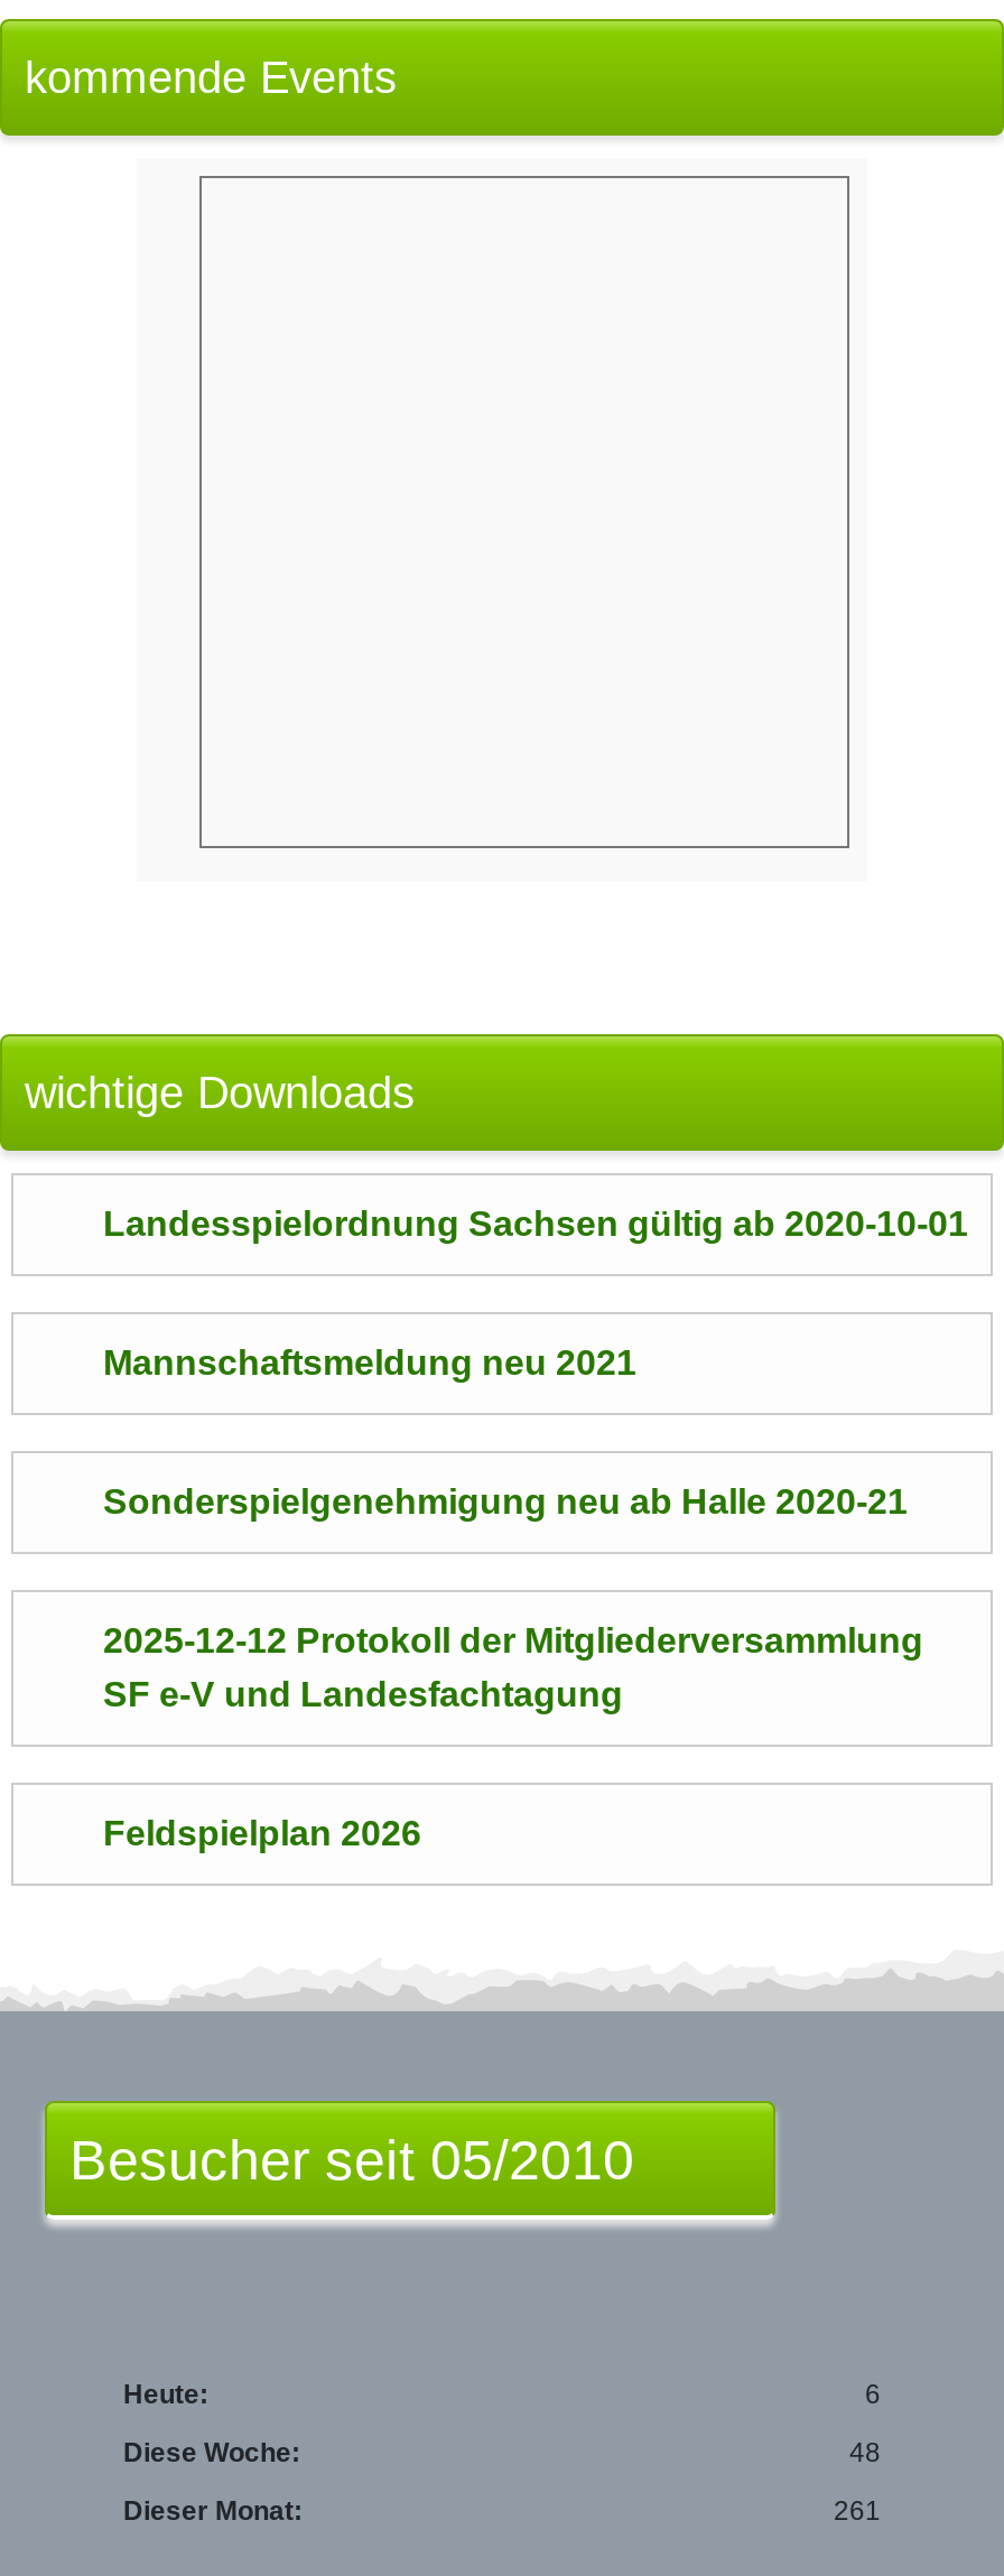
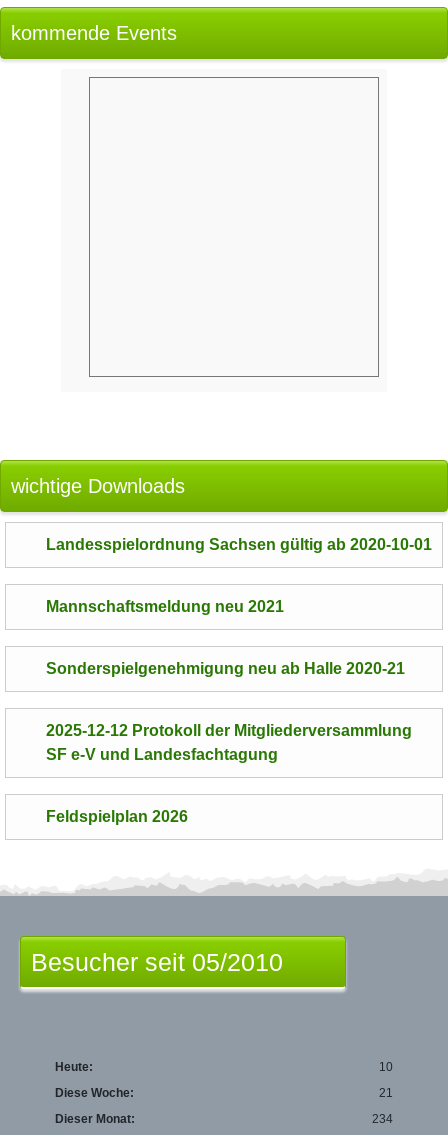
- 6
+ 10

- 48
+ 21

- 261
+ 234
